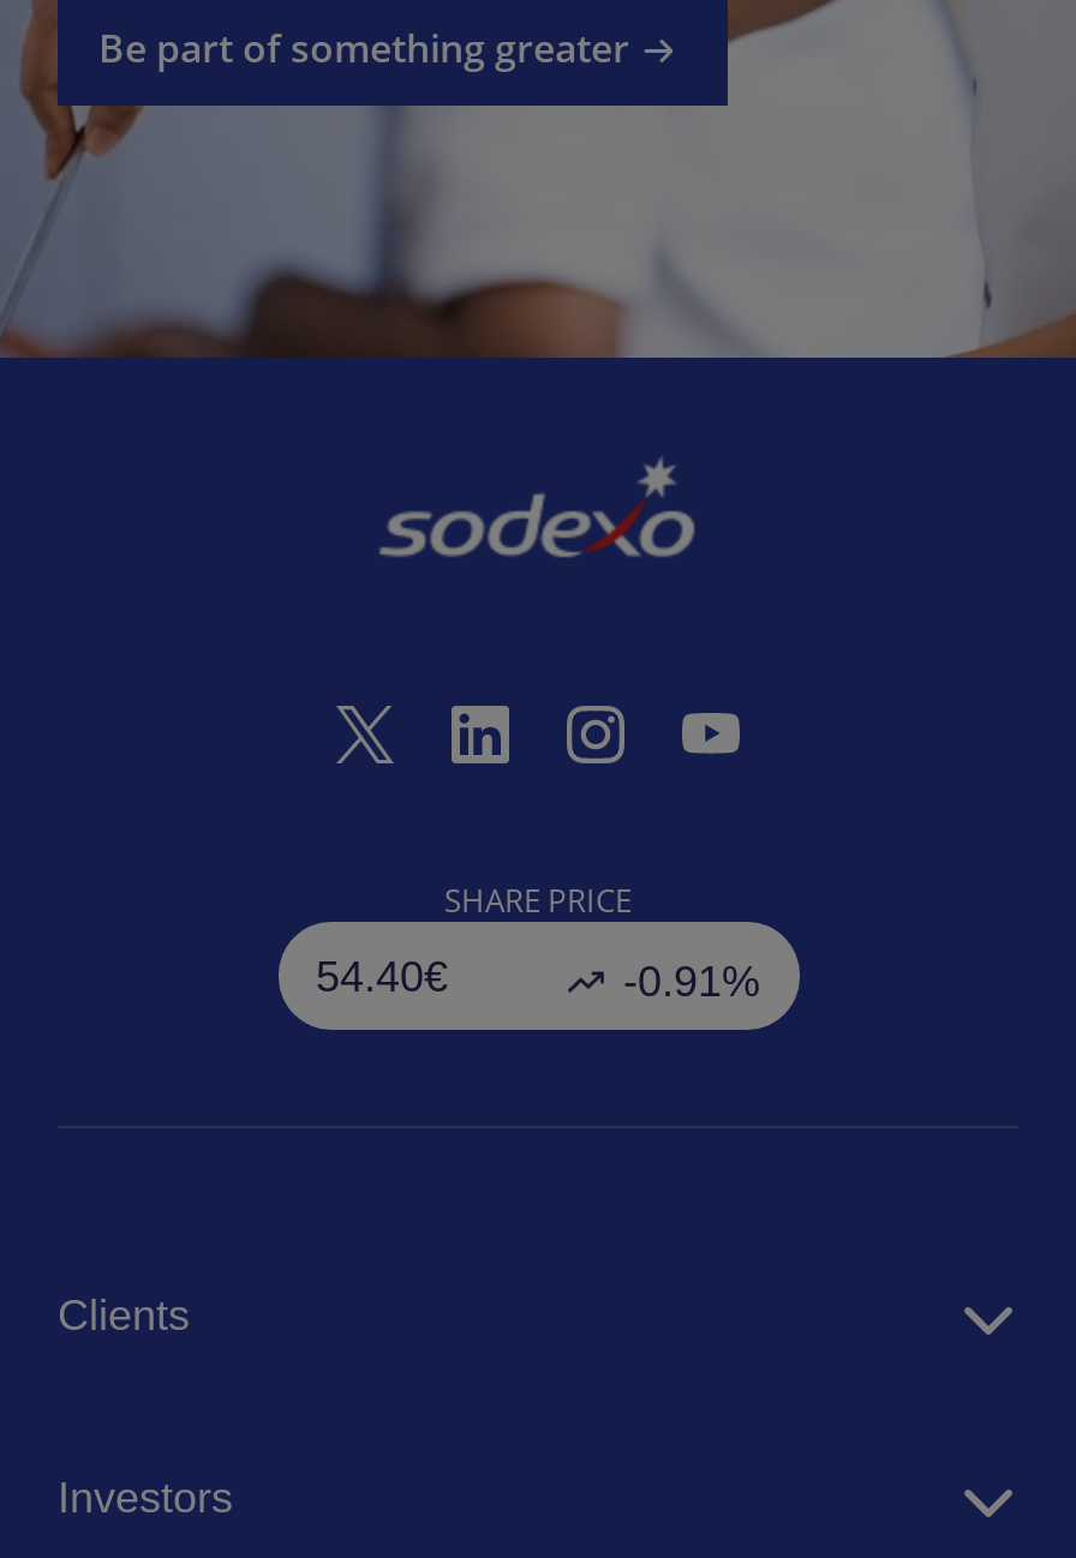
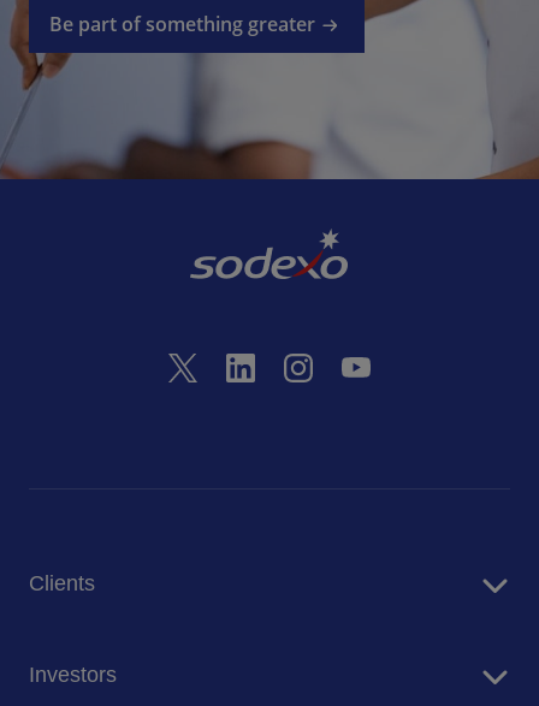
- SHARE PRICE
- 54.40€
- -0.91%
